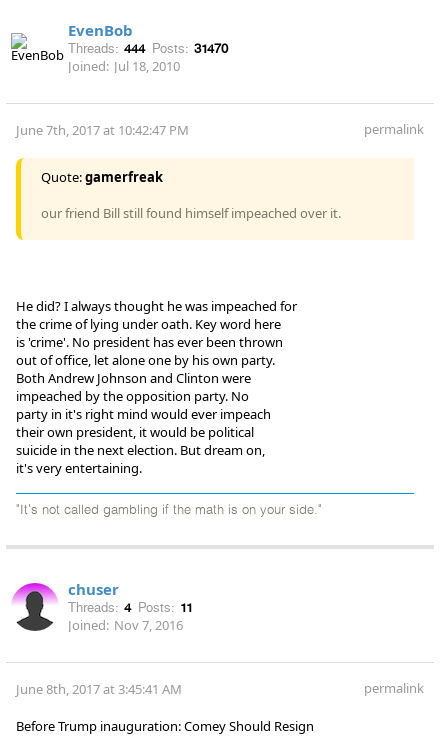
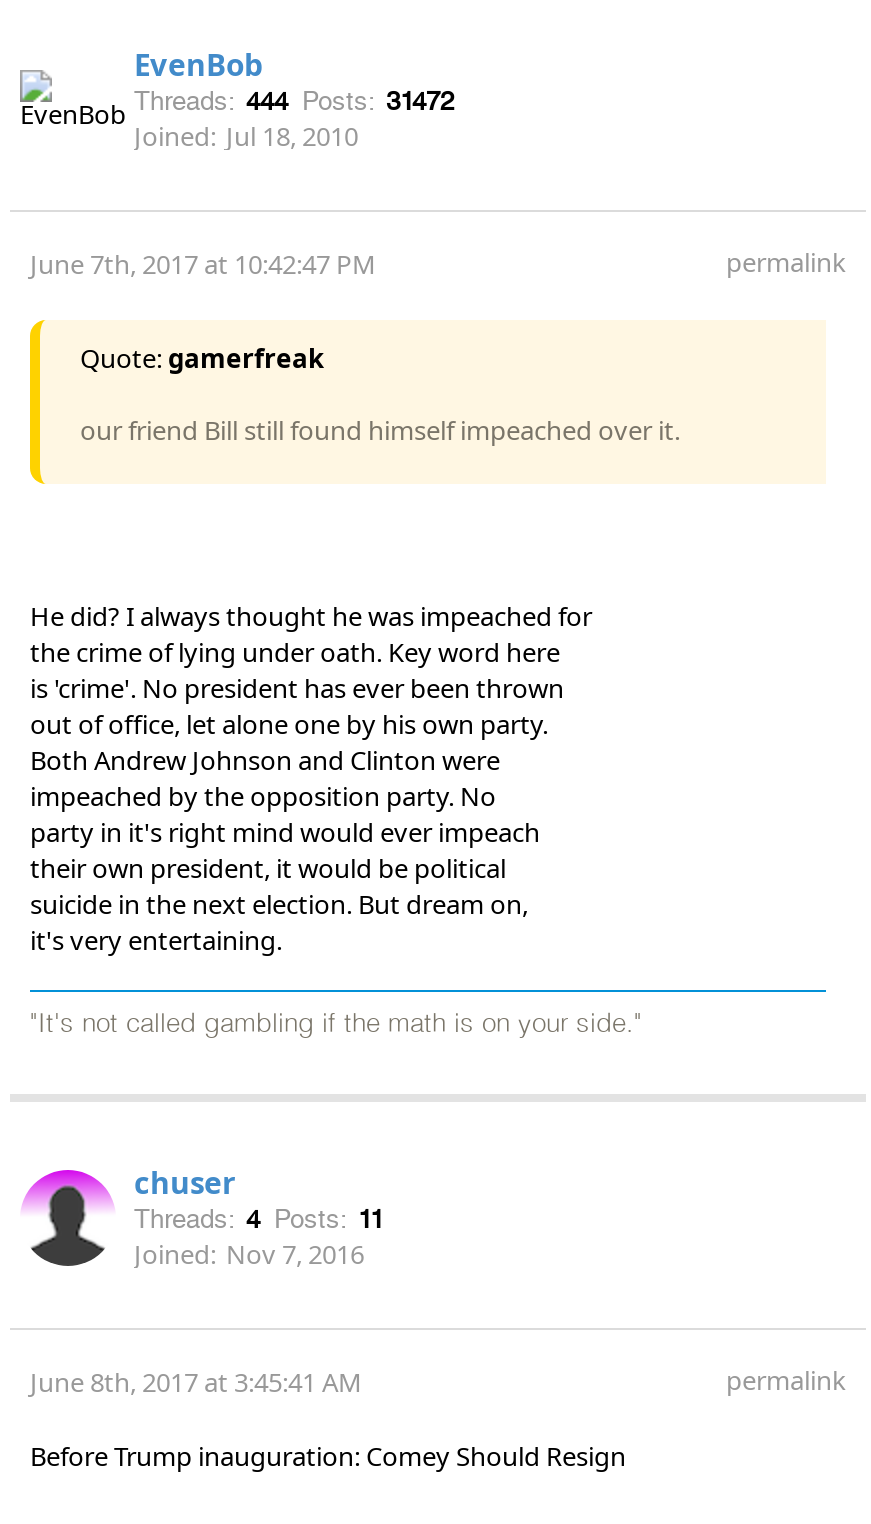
- Threads: 444 Posts: 31470
+ Threads: 444 Posts: 31472
